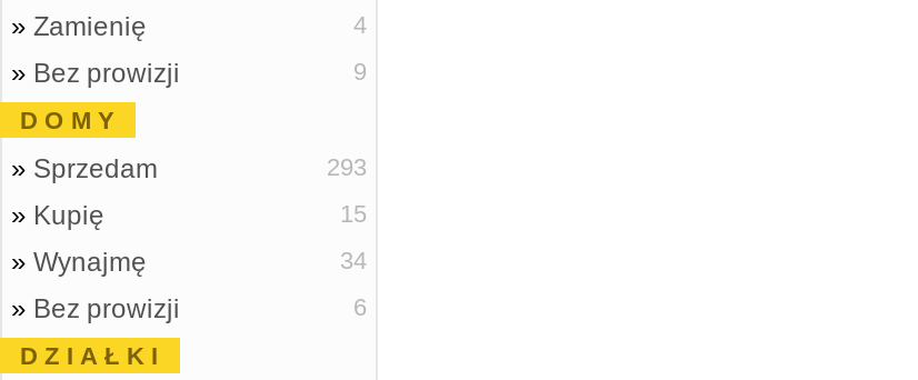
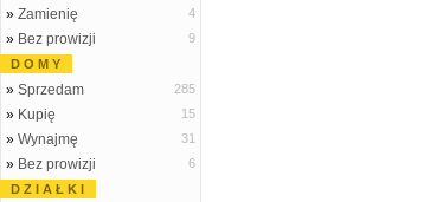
- 293
+ 285

- 34
+ 31
